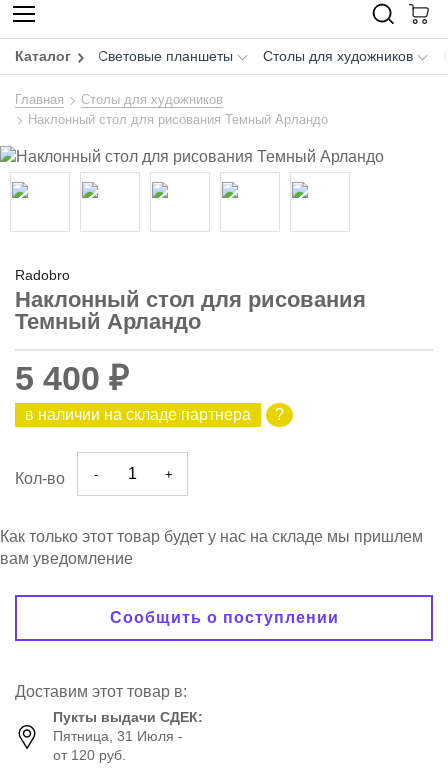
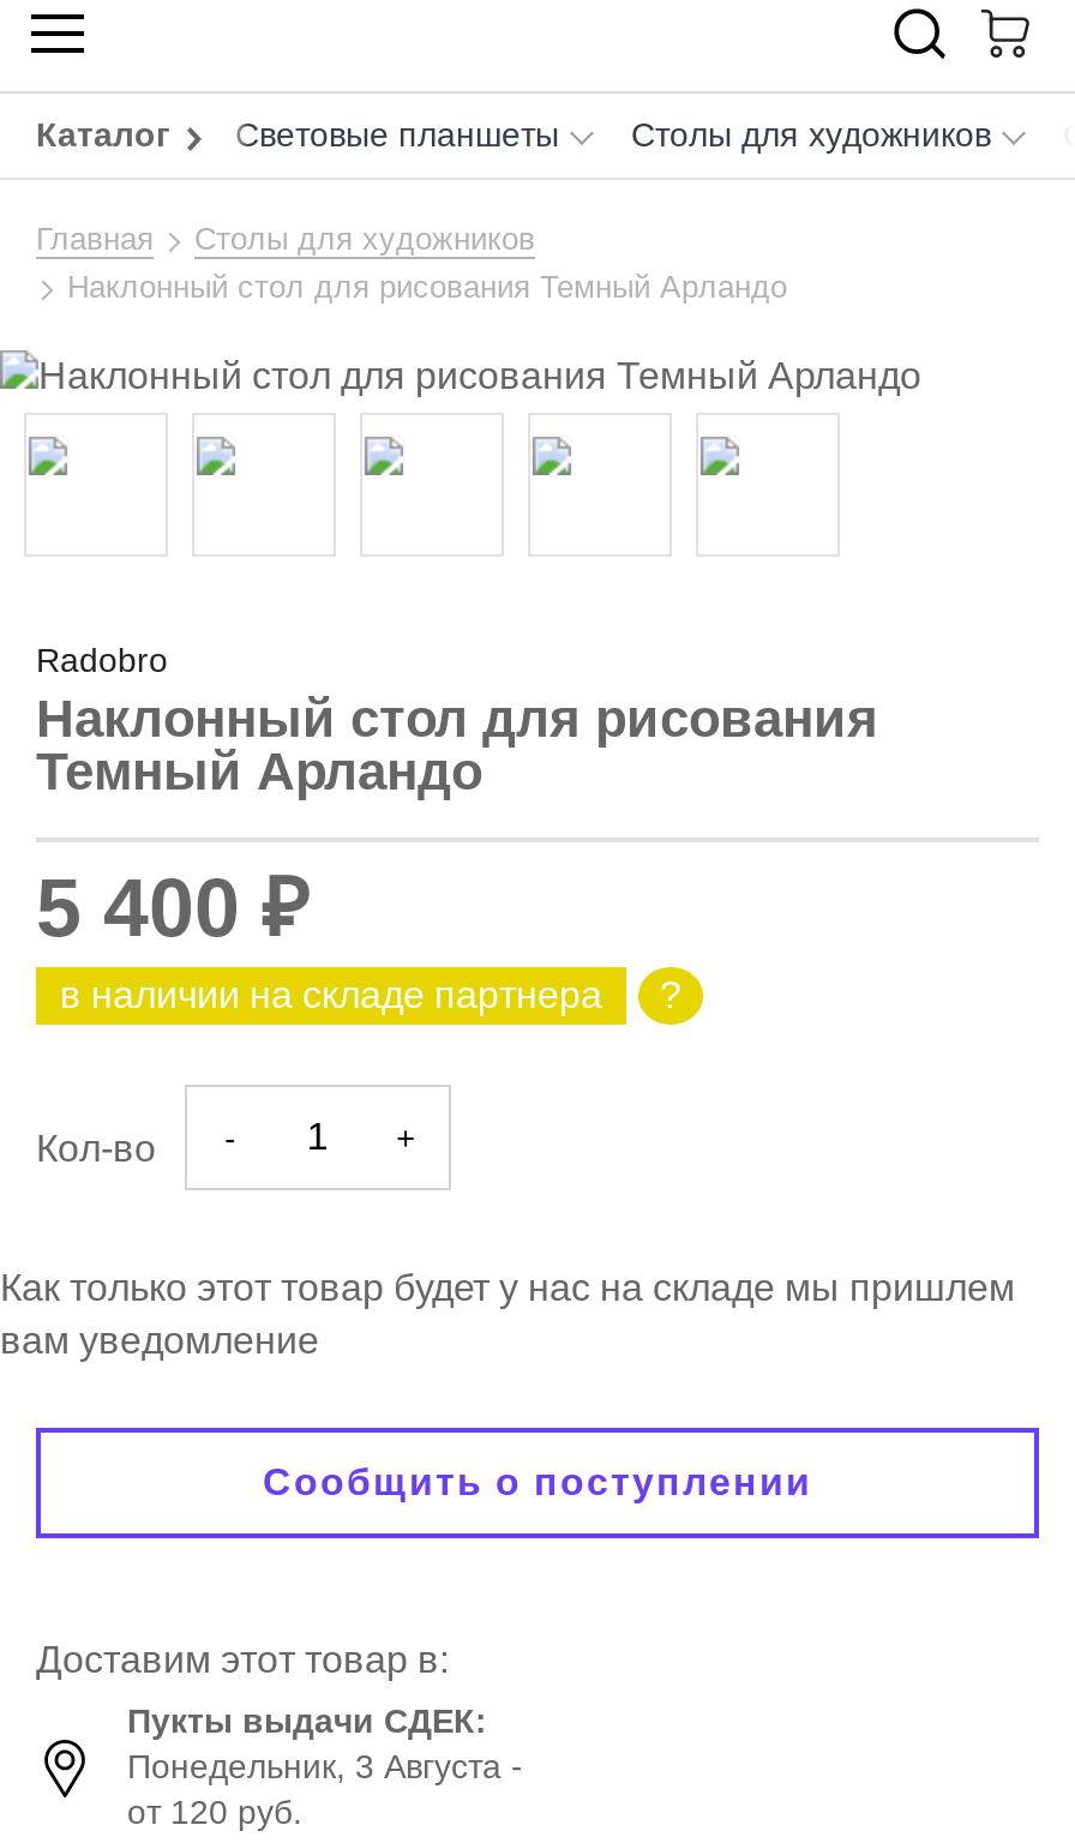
- Пятница, 31 Июля -
+ Понедельник, 3 Августа -
